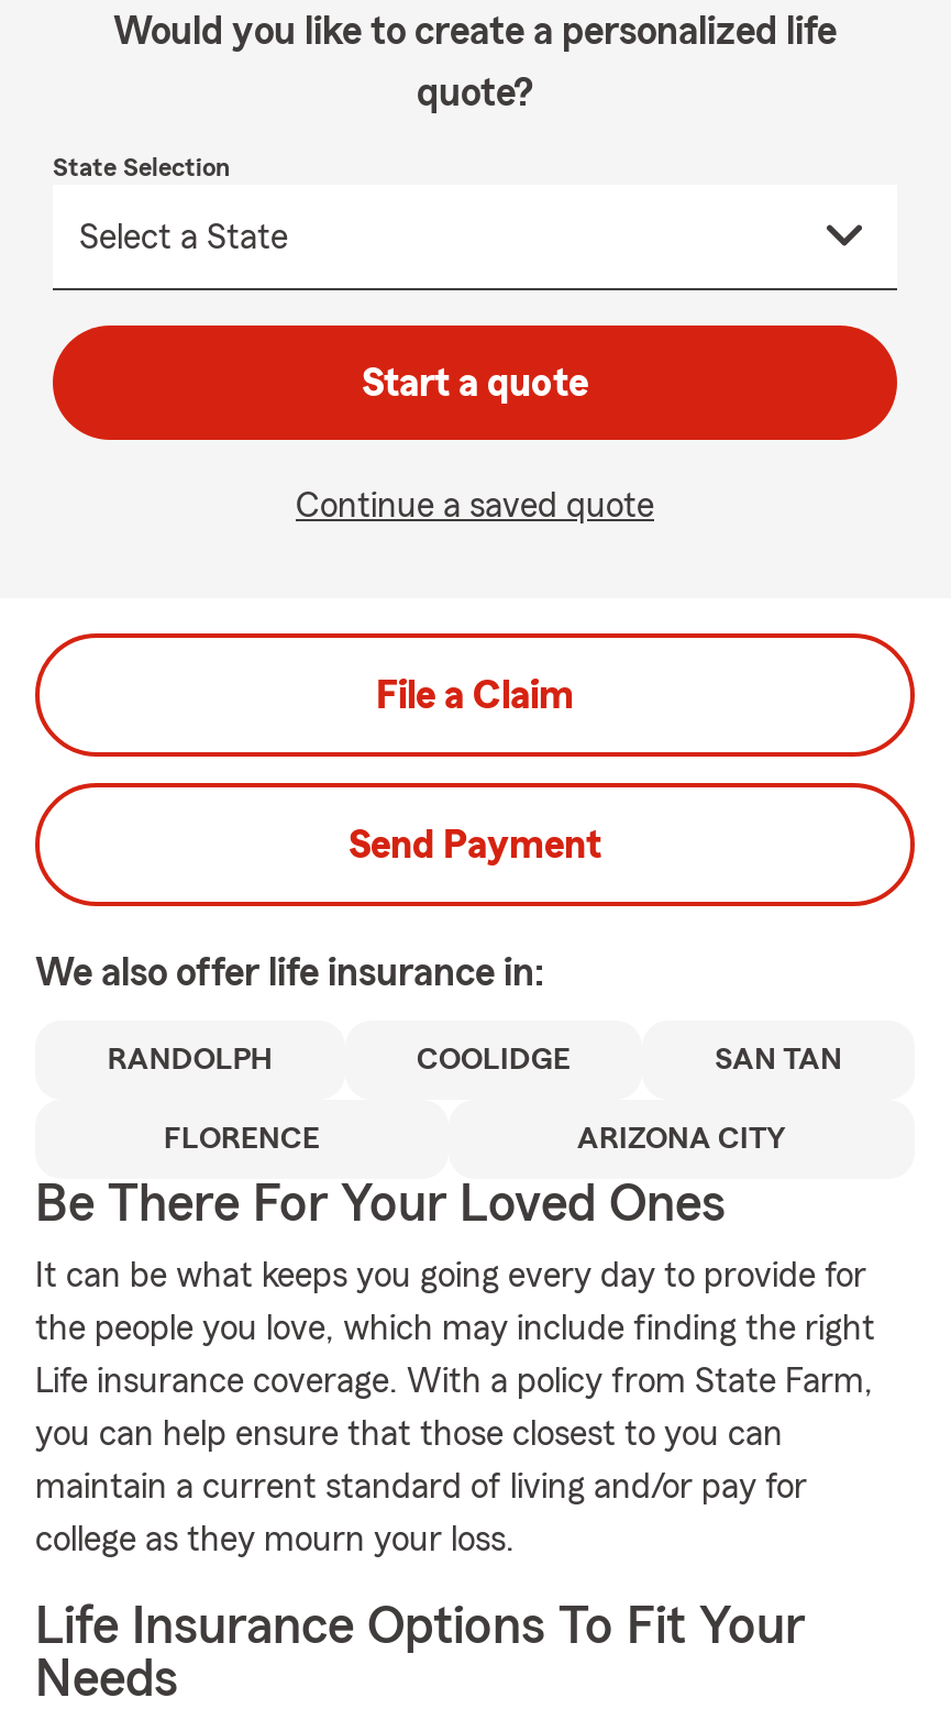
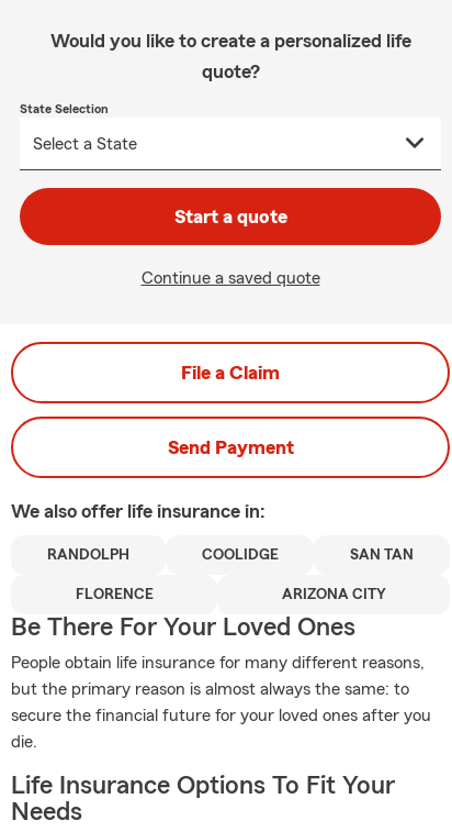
- It can be what keeps you going every day to provide for
- the people you love, which may include finding the right
- Life insurance coverage. With a policy from State Farm,
- you can help ensure that those closest to you can
- maintain a current standard of living and/or pay for
- college as they mourn your loss.
+ People obtain life insurance for many different reasons,
+ but the primary reason is almost always the same: to
+ secure the financial future for your loved ones after you
+ die.
